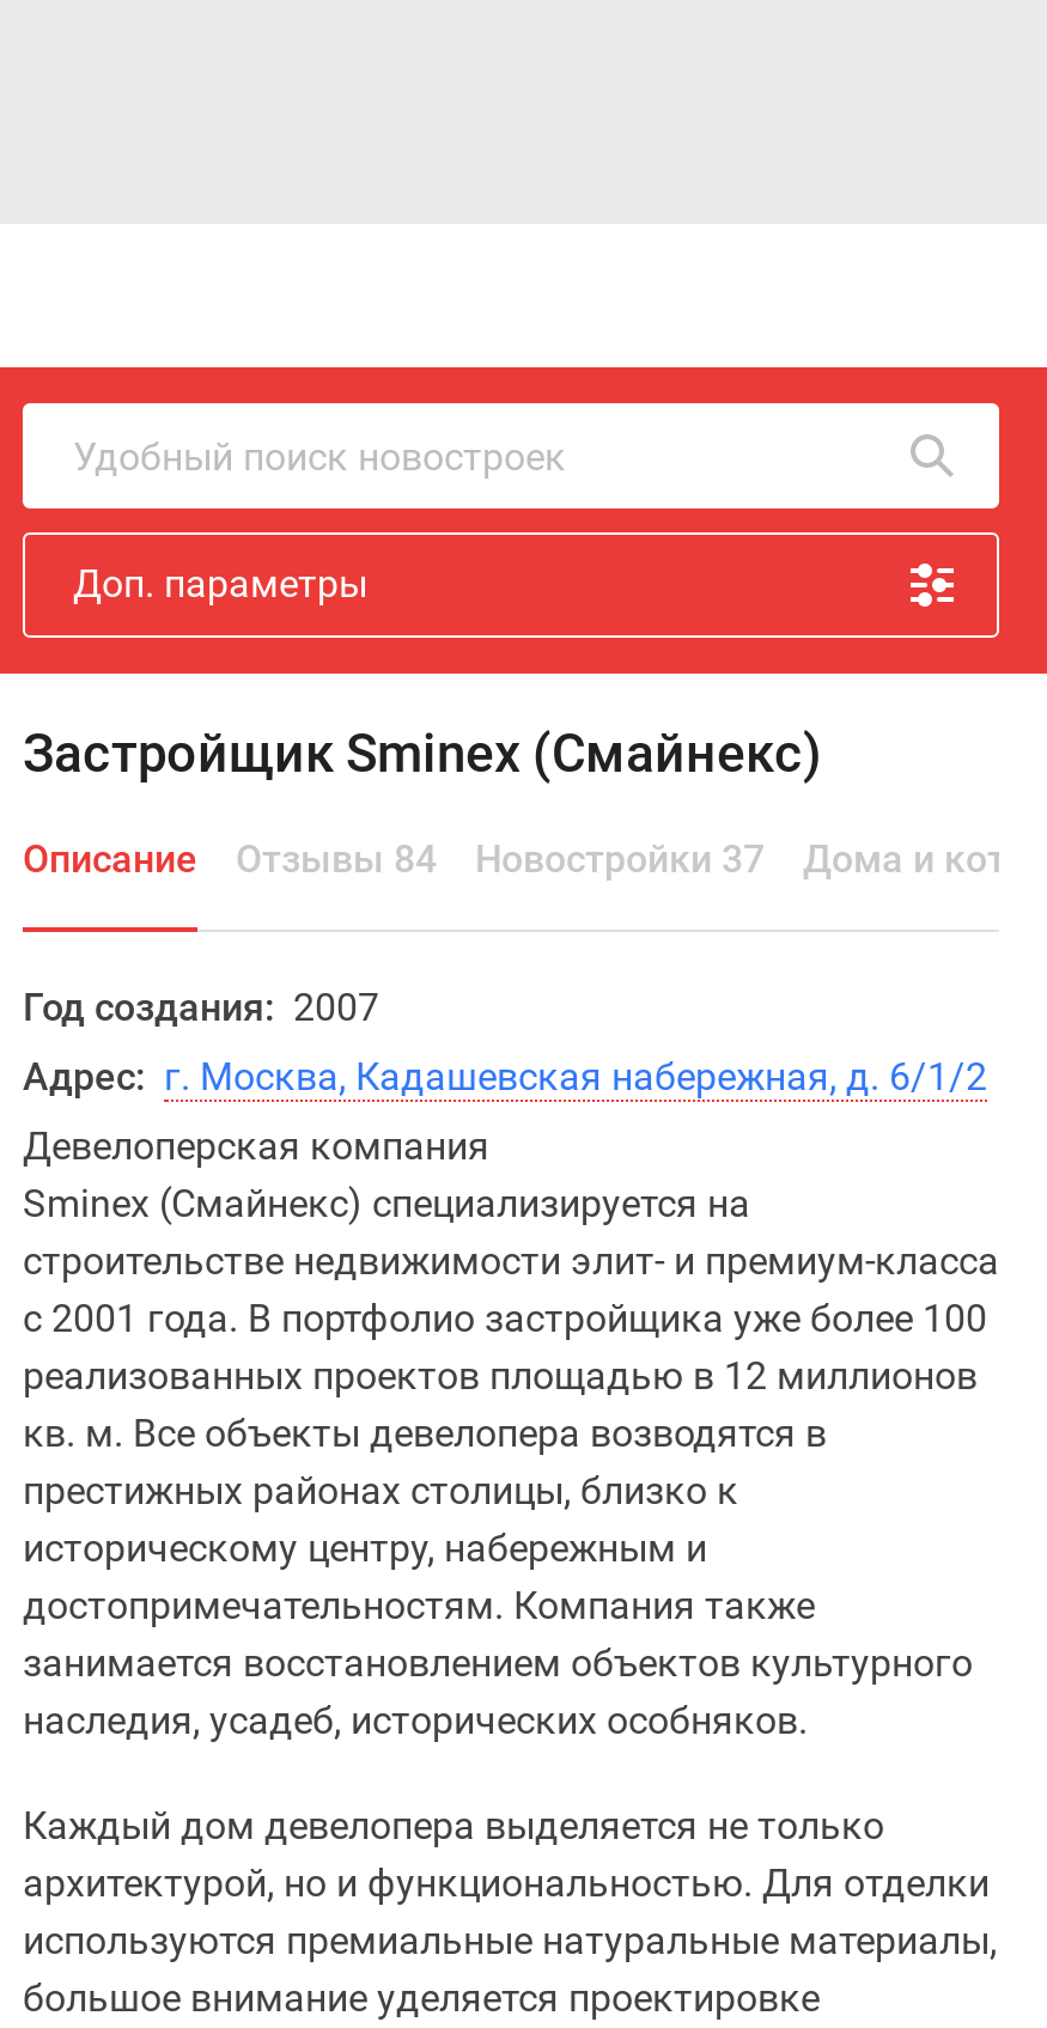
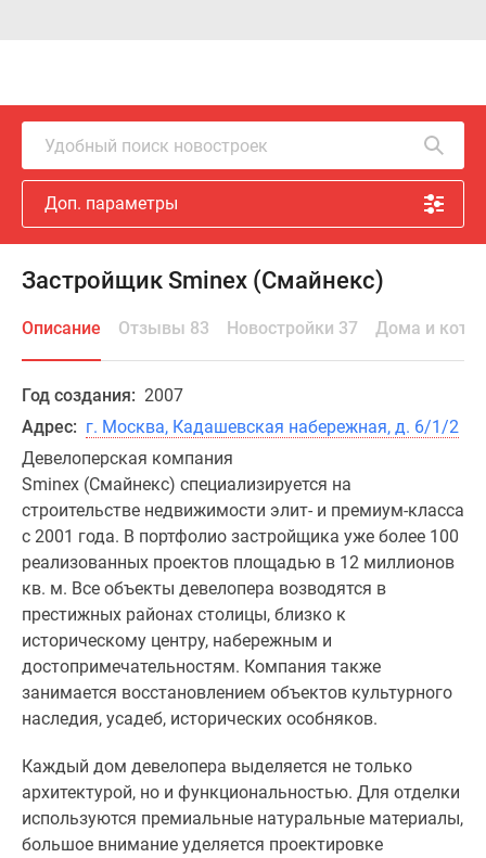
- Отзывы 84
+ Отзывы 83
